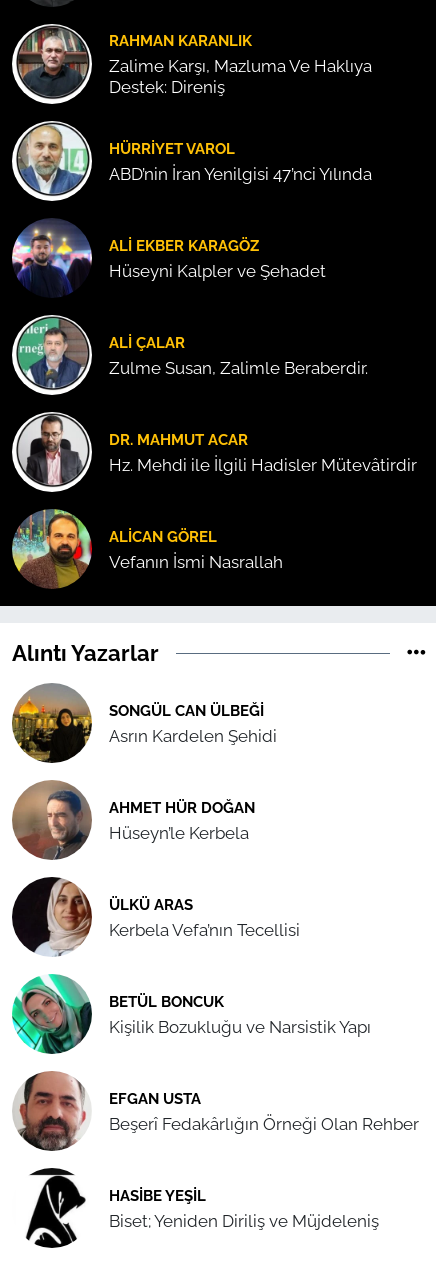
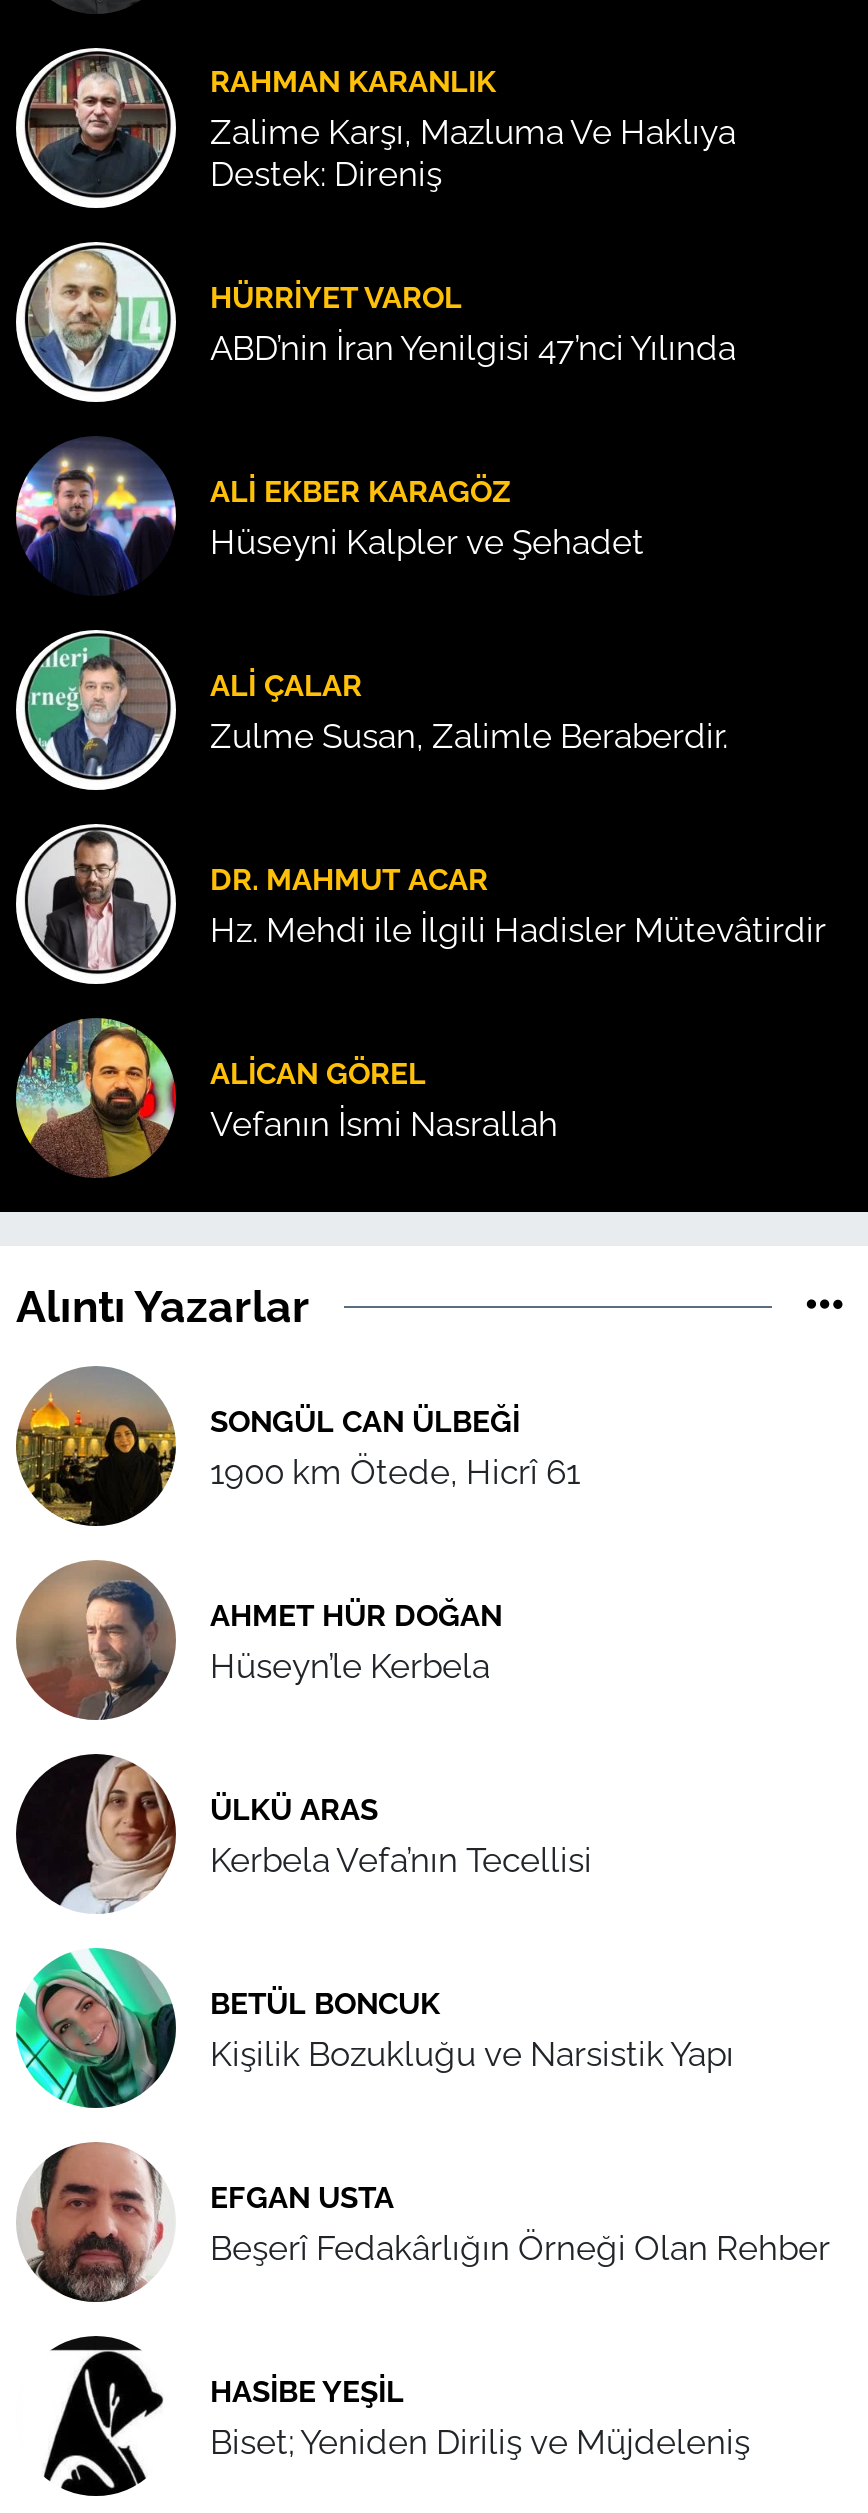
- Asrın Kardelen Şehidi
+ 1900 km Ötede, Hicrî 61
